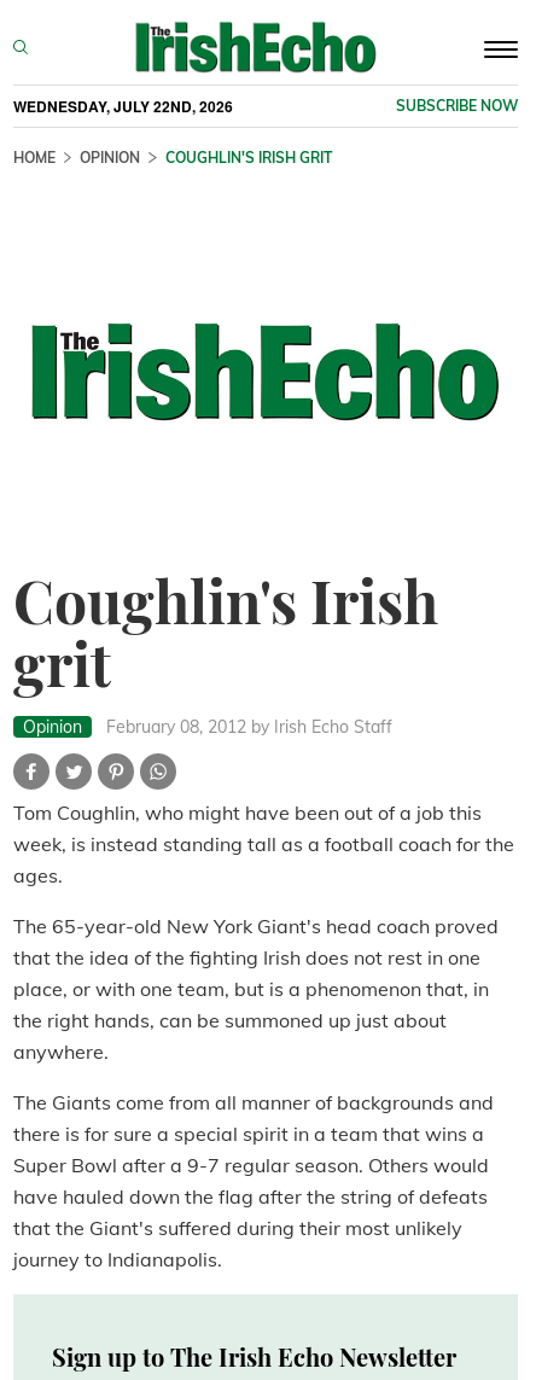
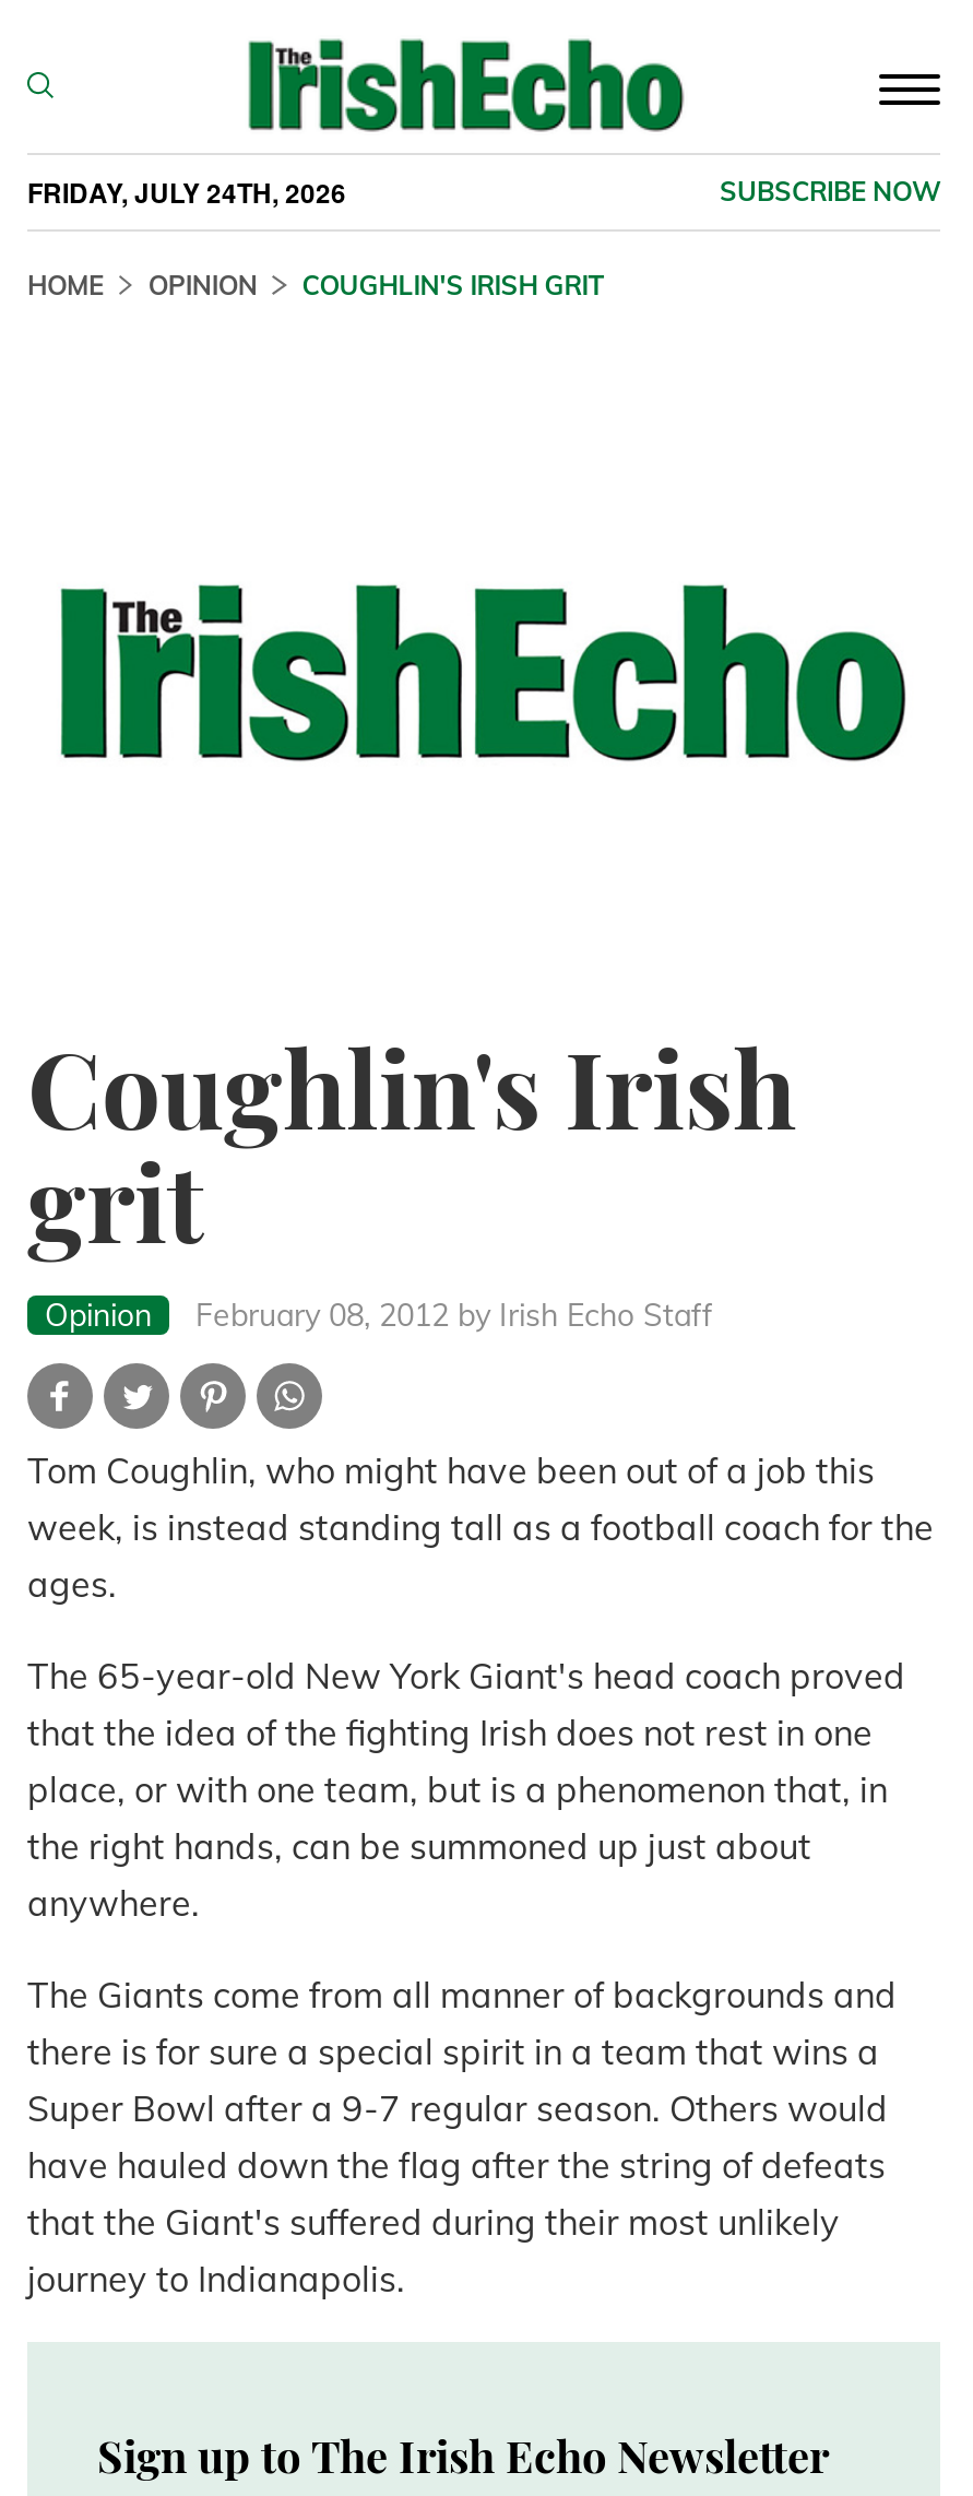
- WEDNESDAY, JULY 22ND, 2026
+ FRIDAY, JULY 24TH, 2026
